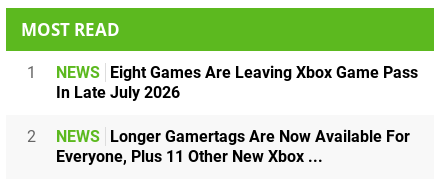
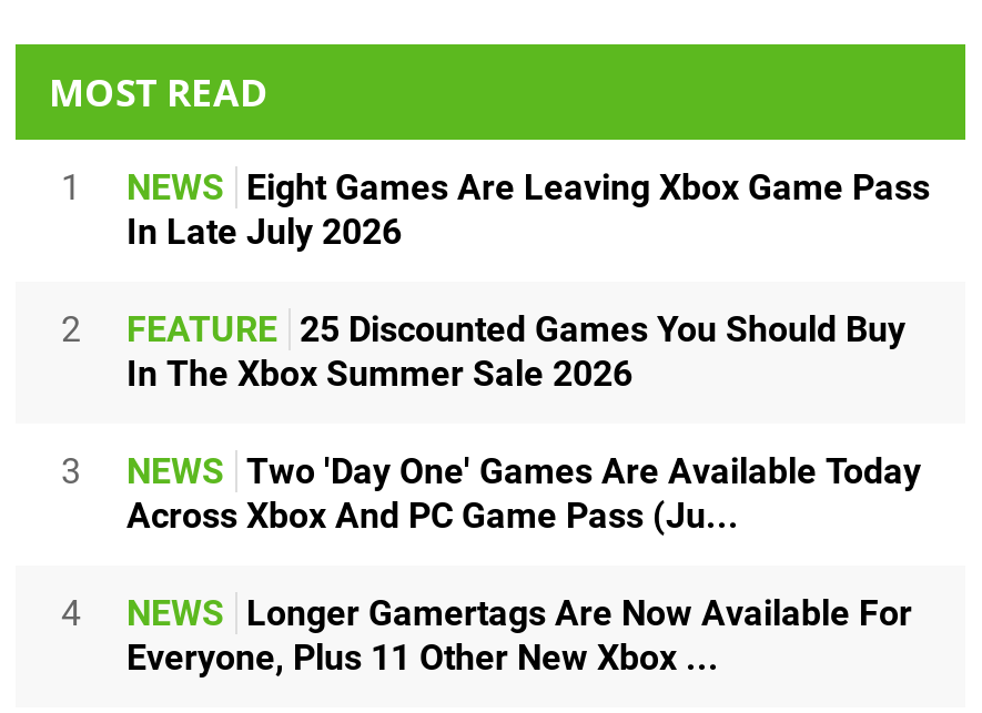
+ FEATURE 25 Discounted Games You Should Buy
+ In The Xbox Summer Sale 2026
+ 3
+ NEWS Two 'Day One' Games Are Available Today
+ Across Xbox And PC Game Pass (Ju...
+ 4
